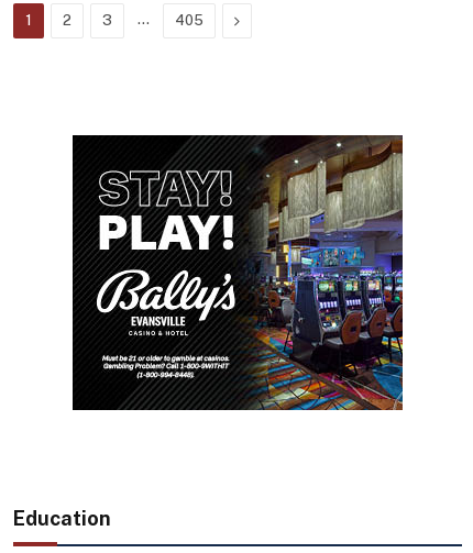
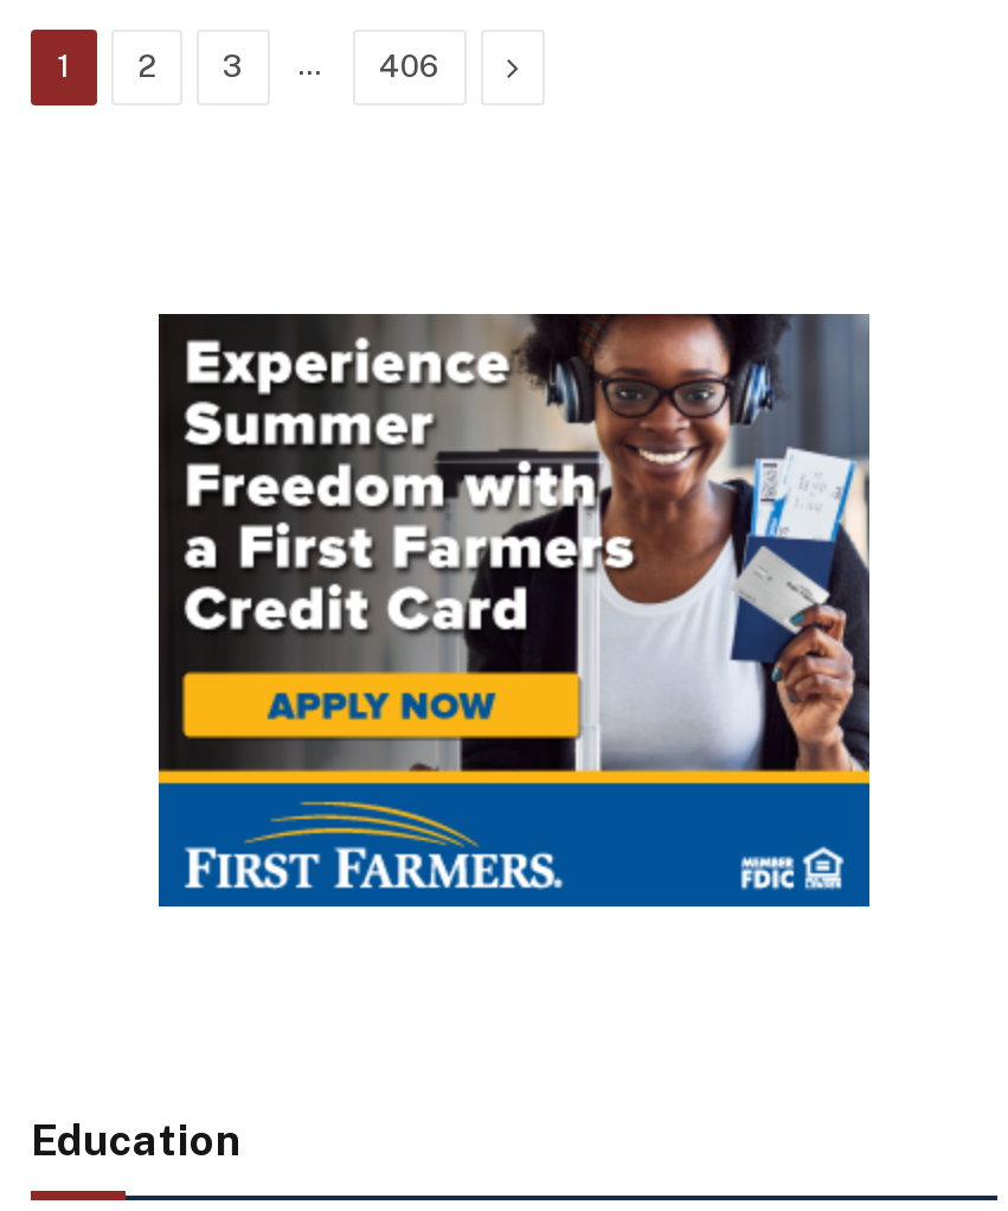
- 405
+ 406

- [image]
+ [image]
